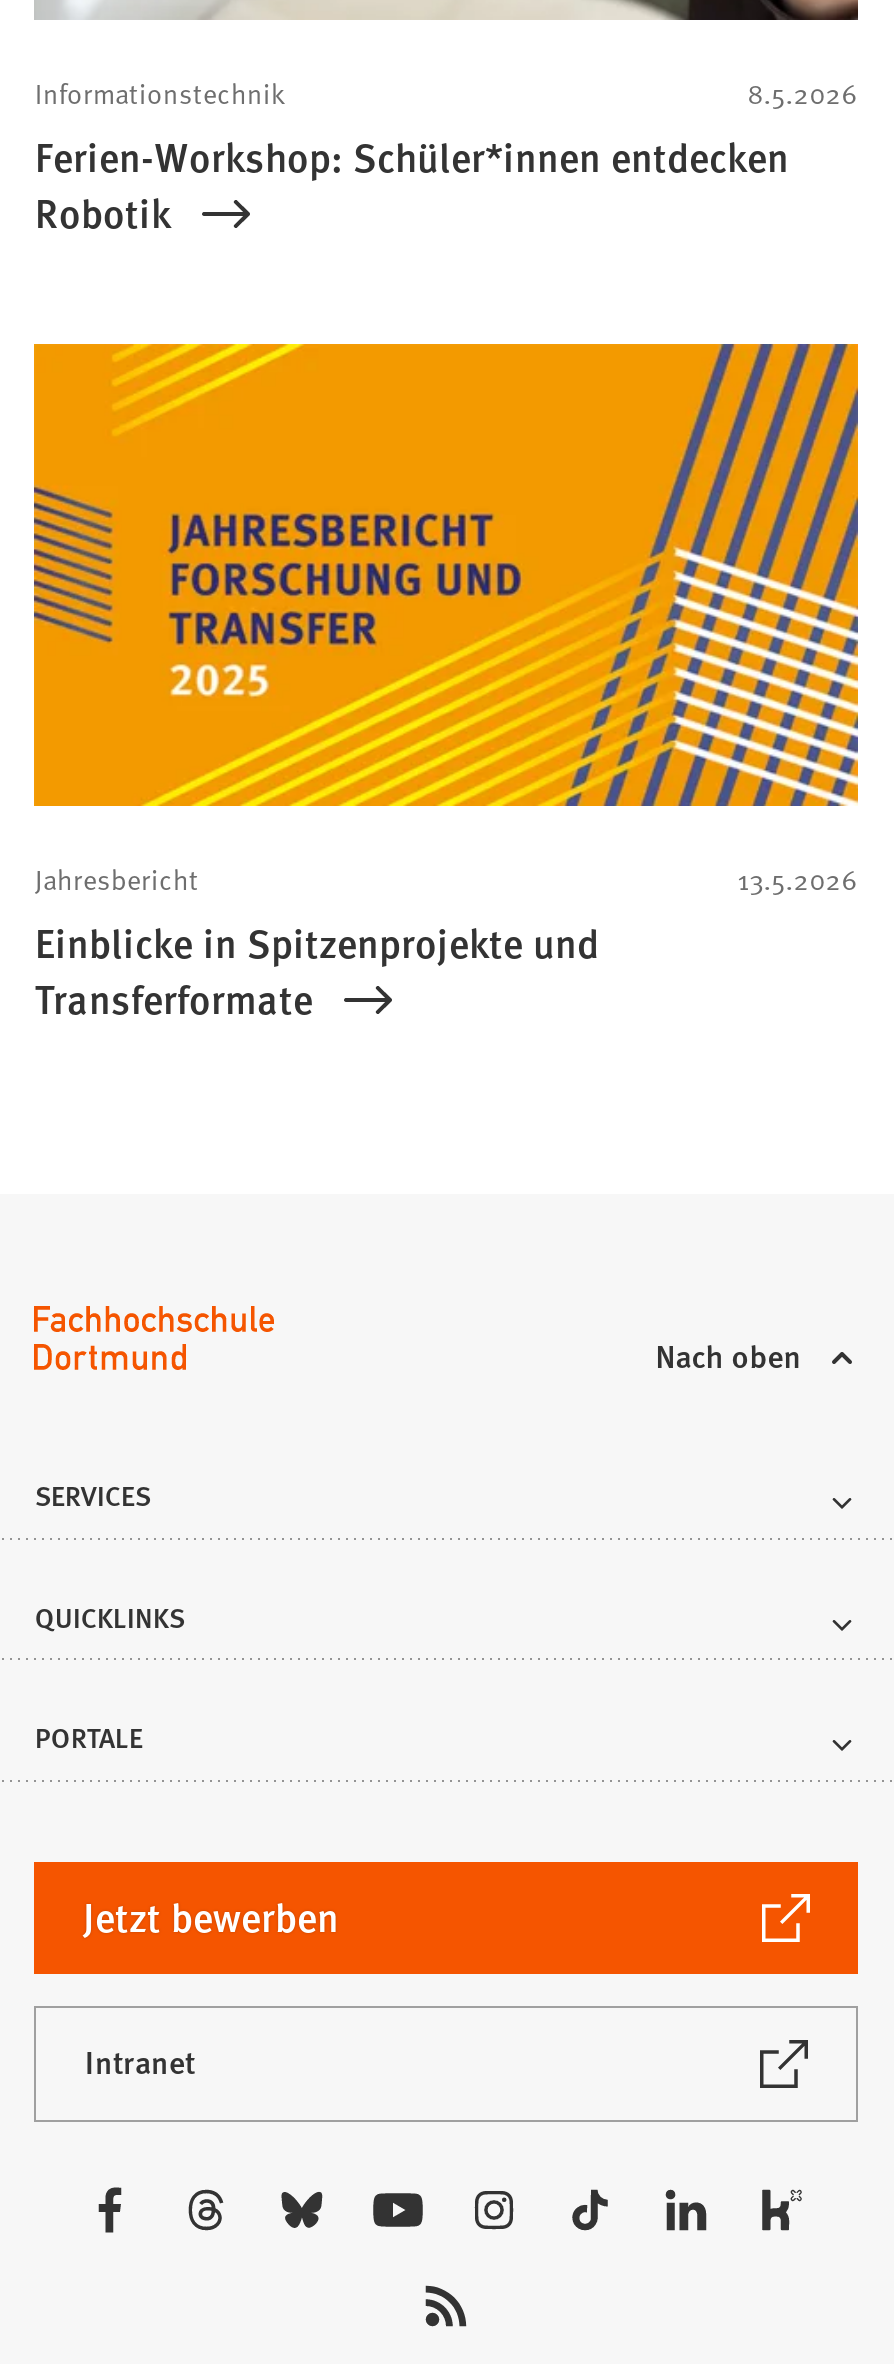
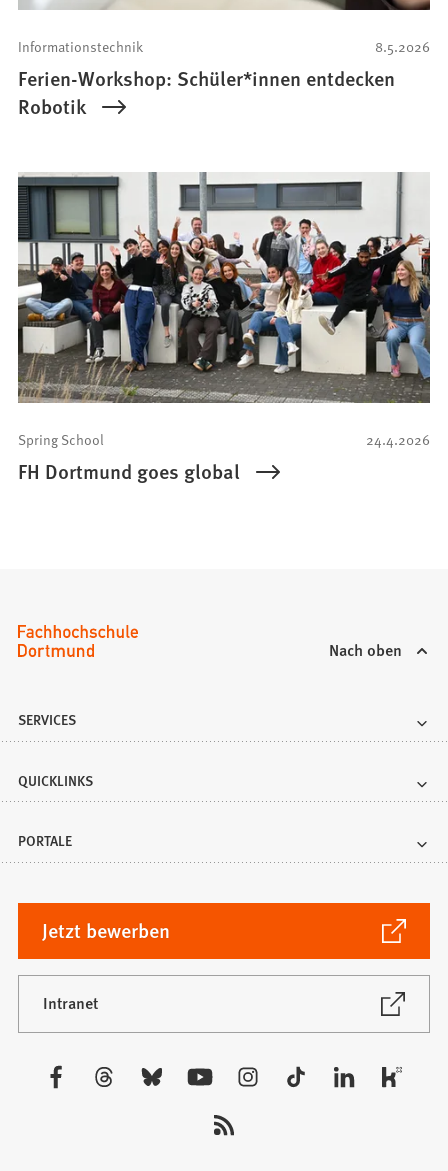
- [image]
- 13.5.2026
- Jahresbericht
- Einblicke in Spitzenprojekte und
- Transferformate
+ [image]
+ 24.4.2026
+ Spring School
+ FH Dortmund goes global
